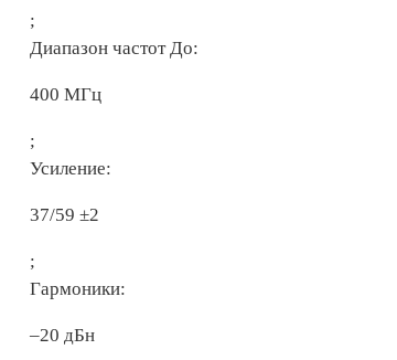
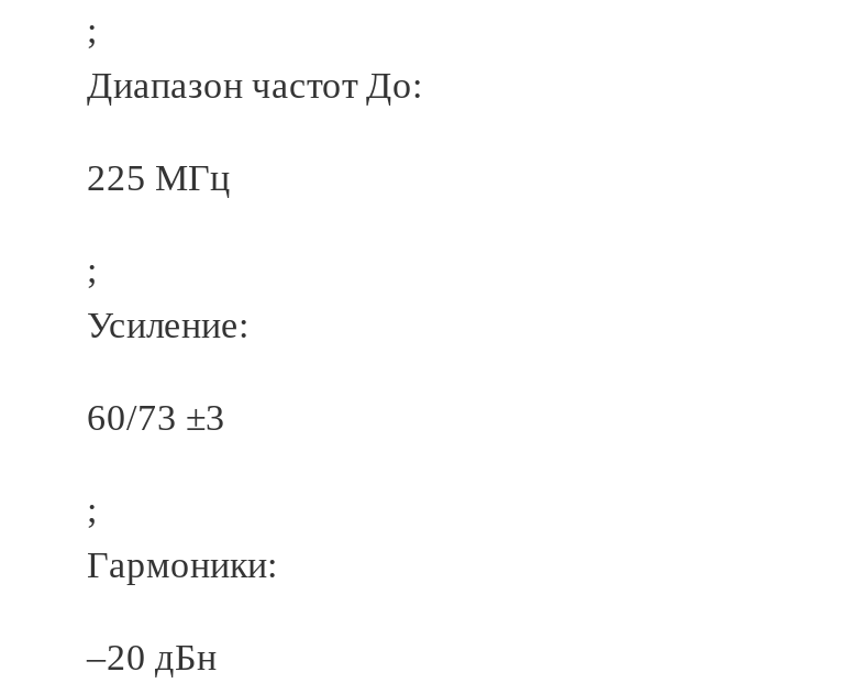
- 400 МГц
+ 225 МГц

- 37/59 ±2
+ 60/73 ±3
